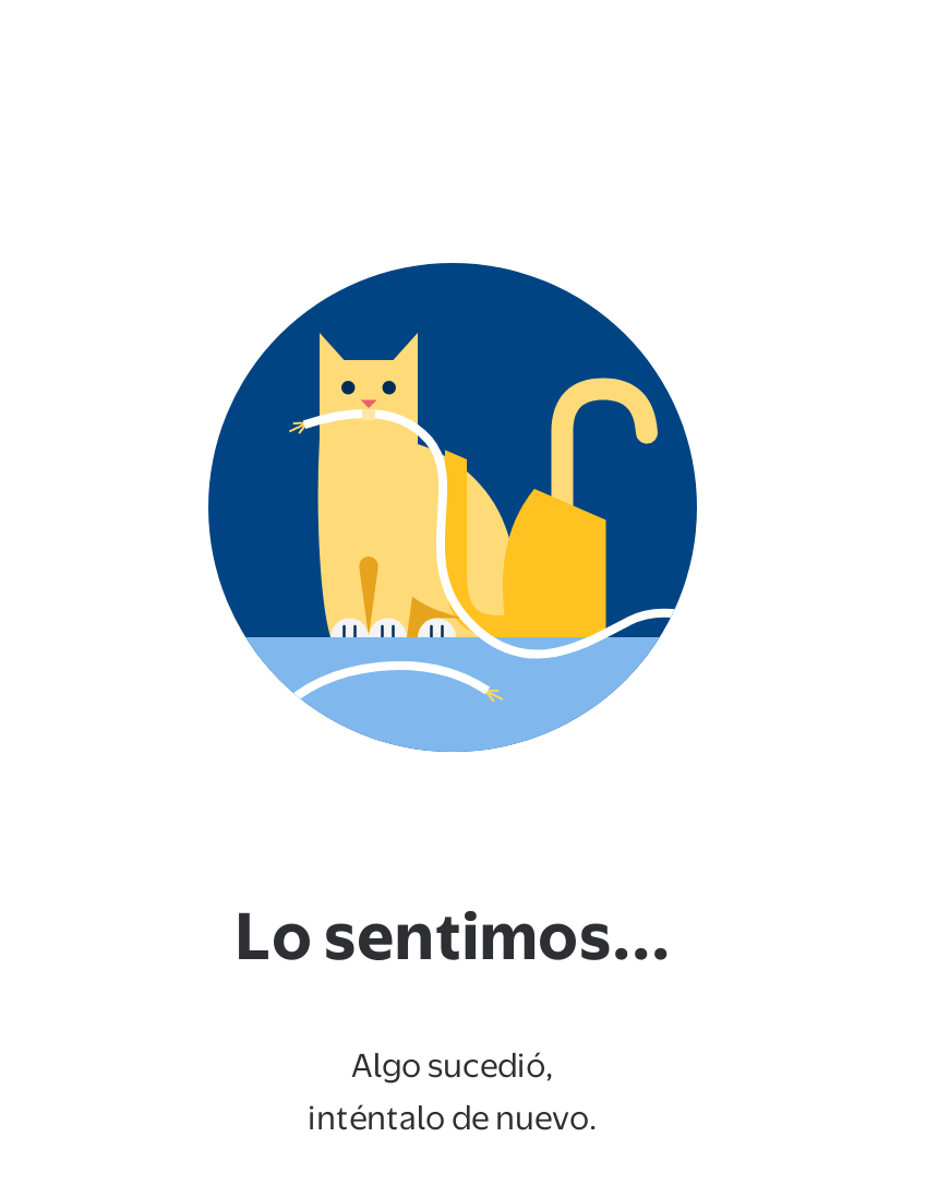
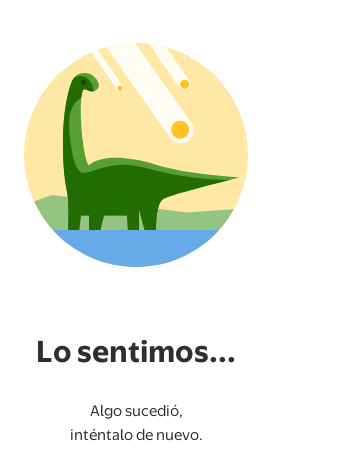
- [image]
+ [image]
